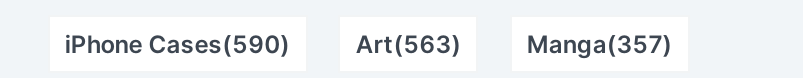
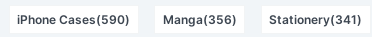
- Art(563)
- Manga(357)
+ Manga(356)
+ Stationery(341)
